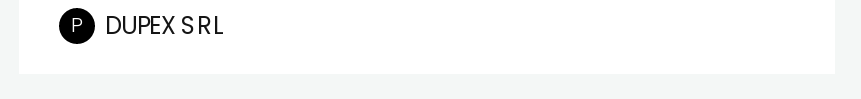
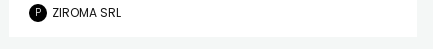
- DUPEX SRL
+ ZIROMA SRL
